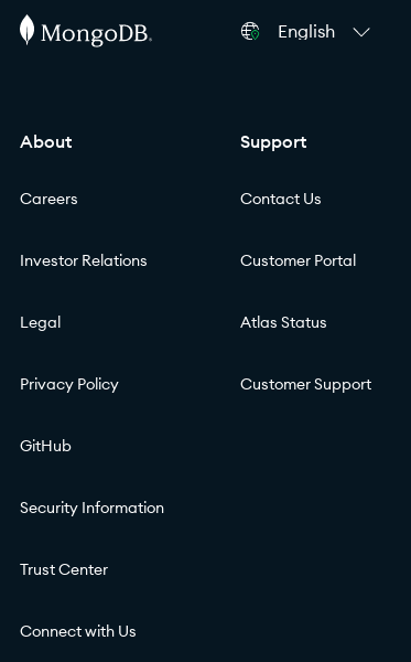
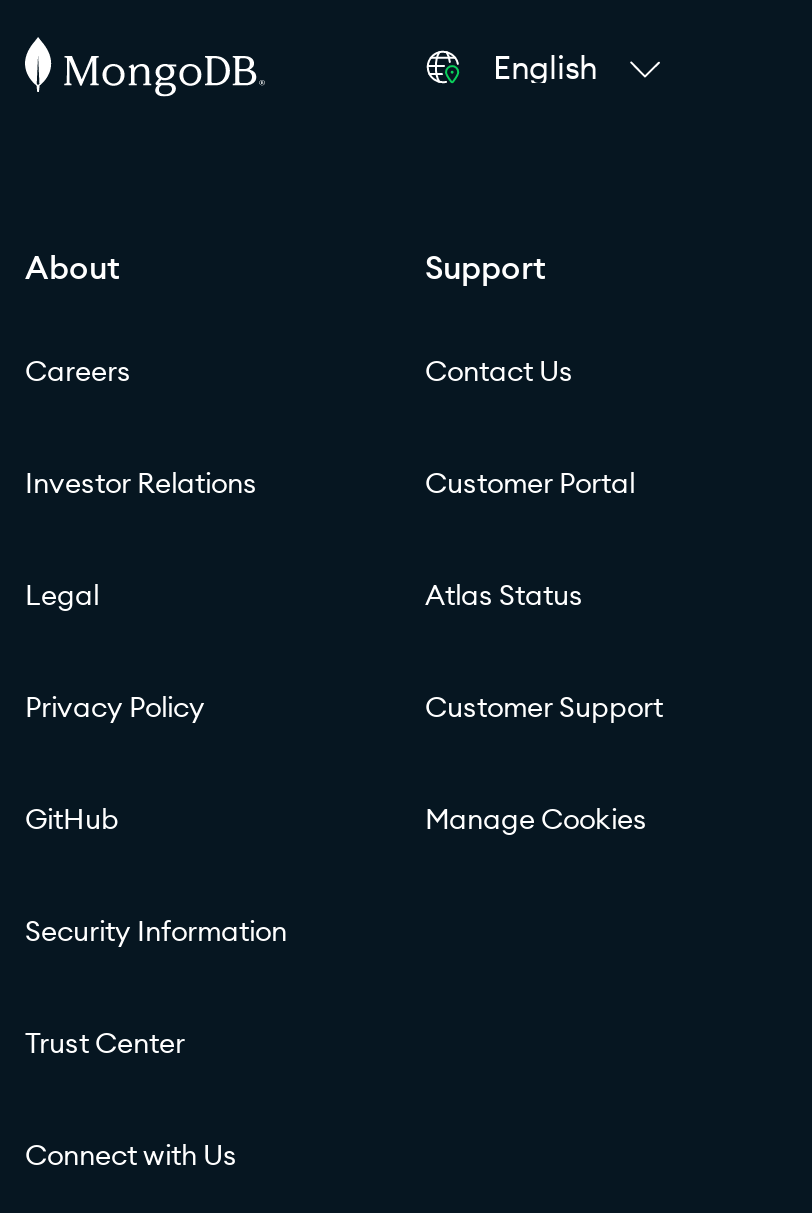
+ Manage Cookies
